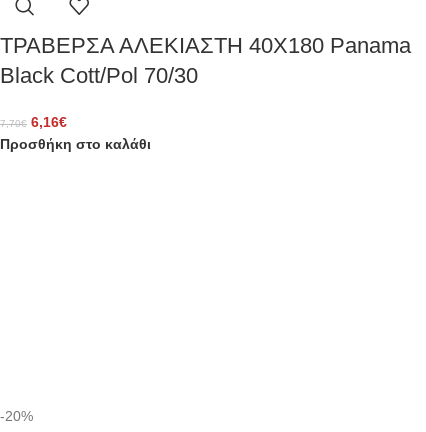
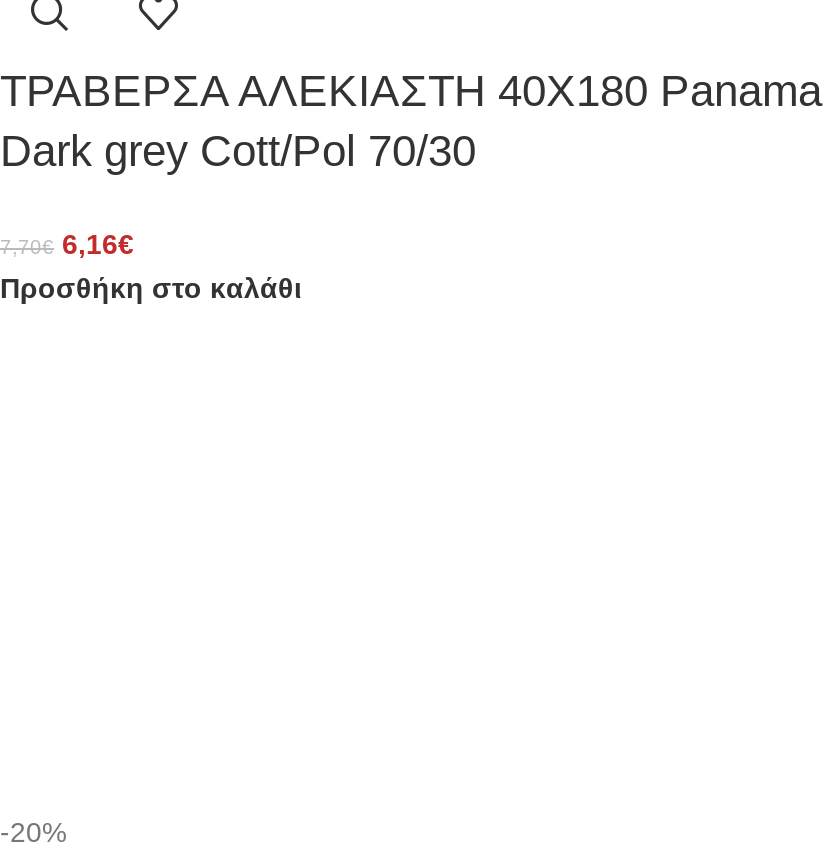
- Black Cott/Pol 70/30
+ Dark grey Cott/Pol 70/30
